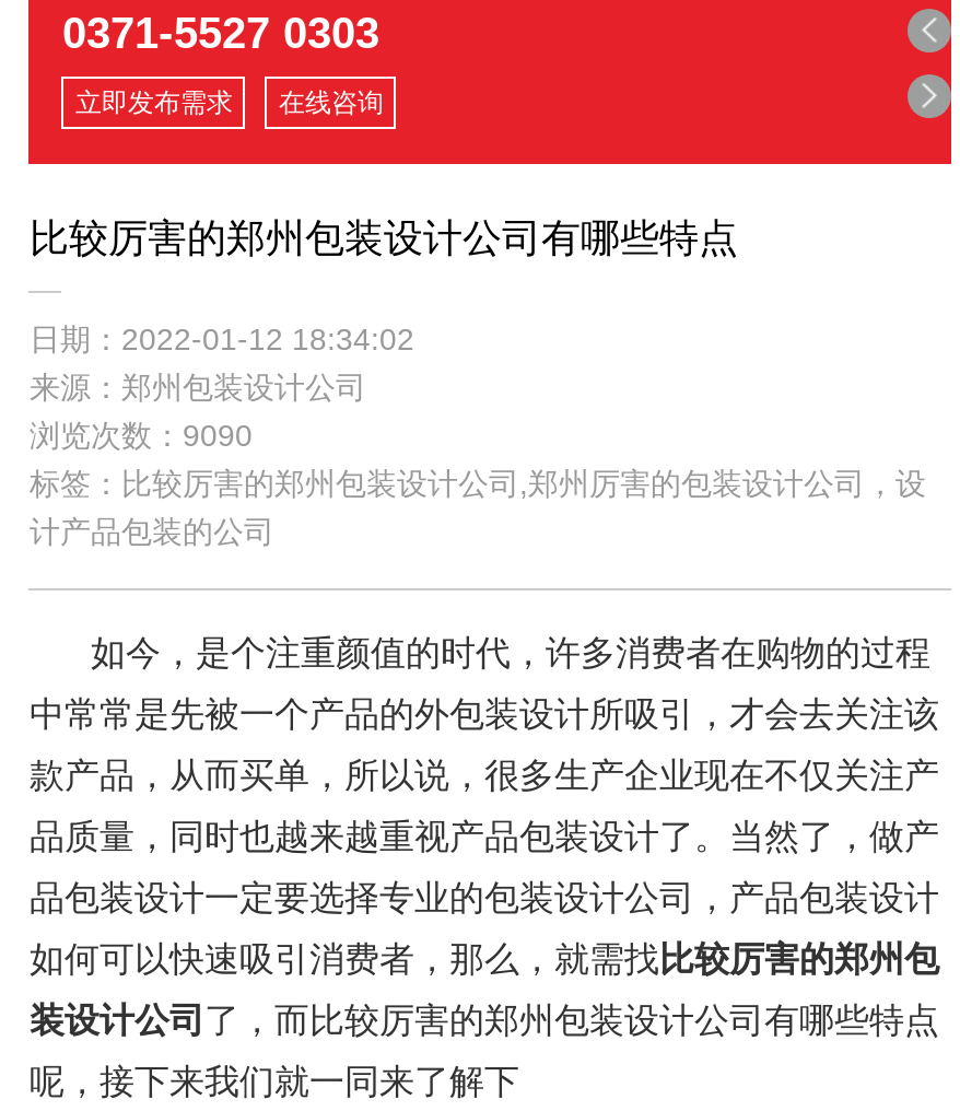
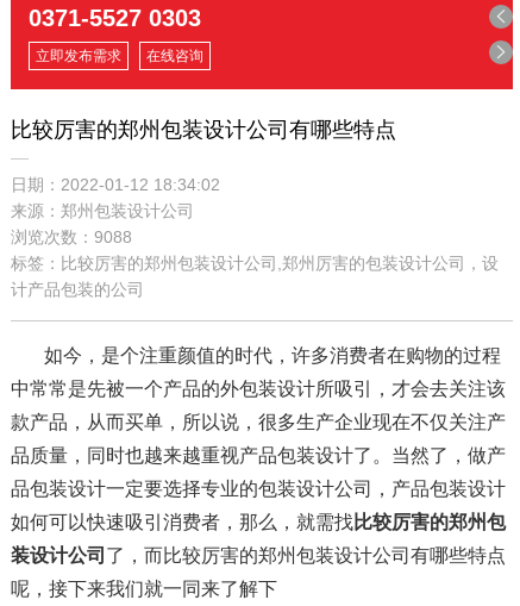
- 浏览次数：9090
+ 浏览次数：9088
